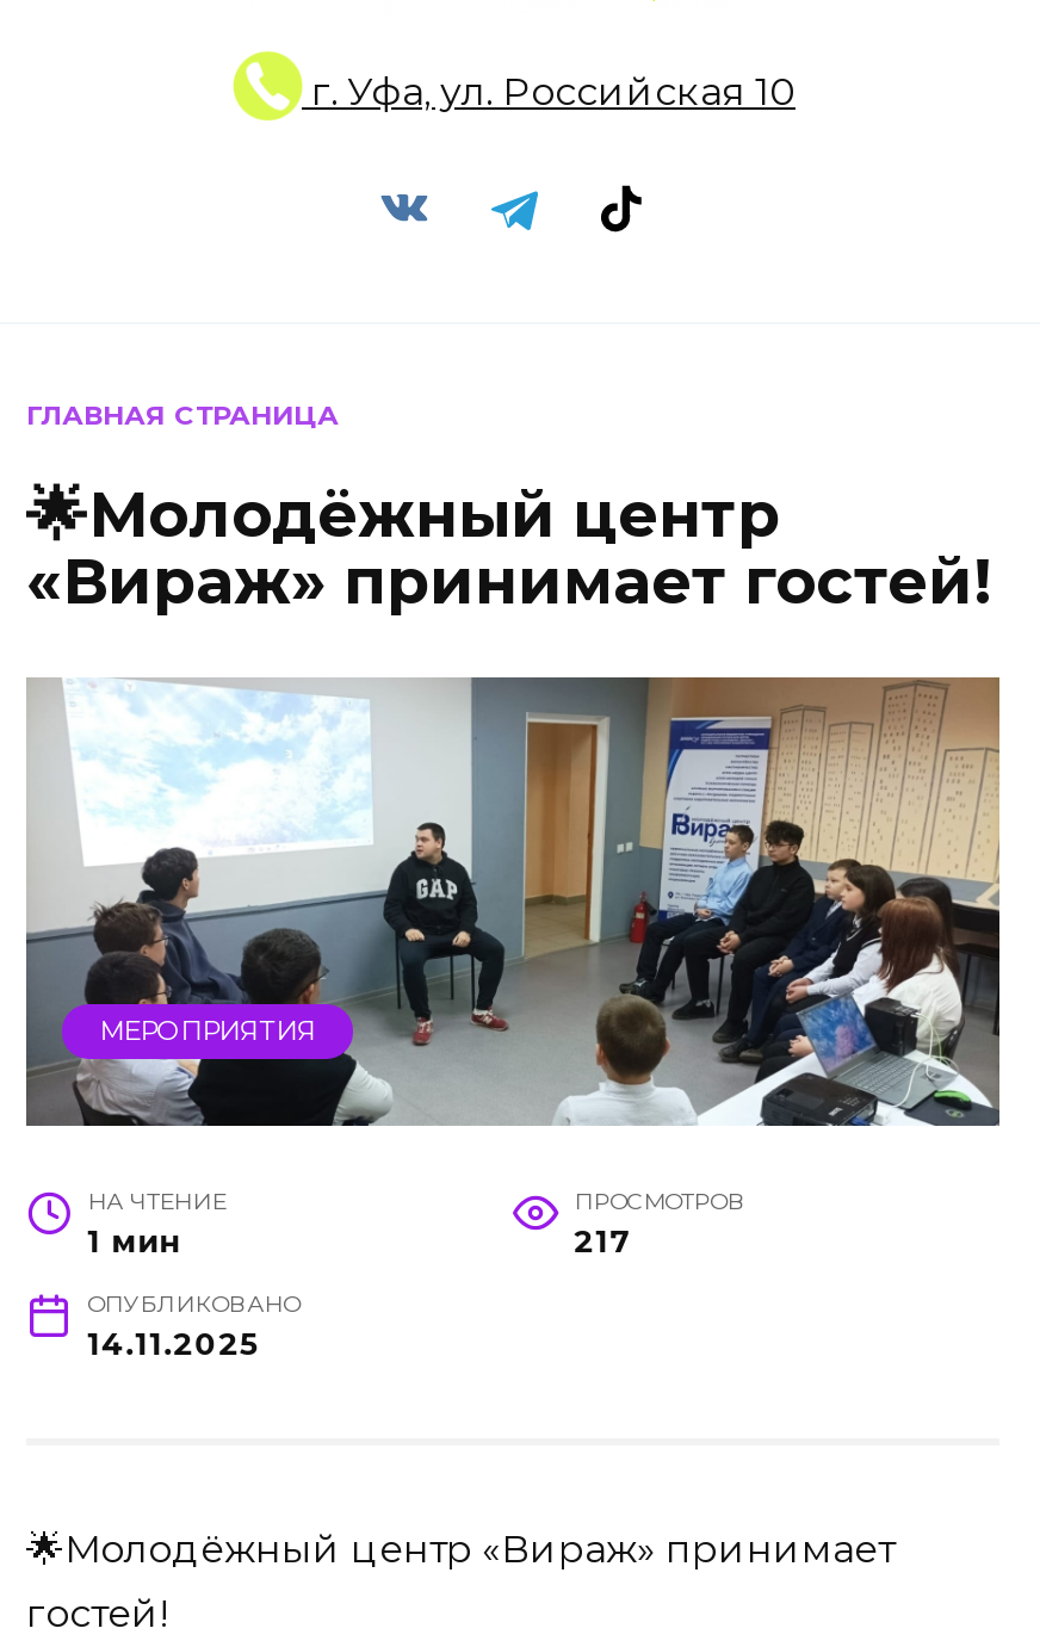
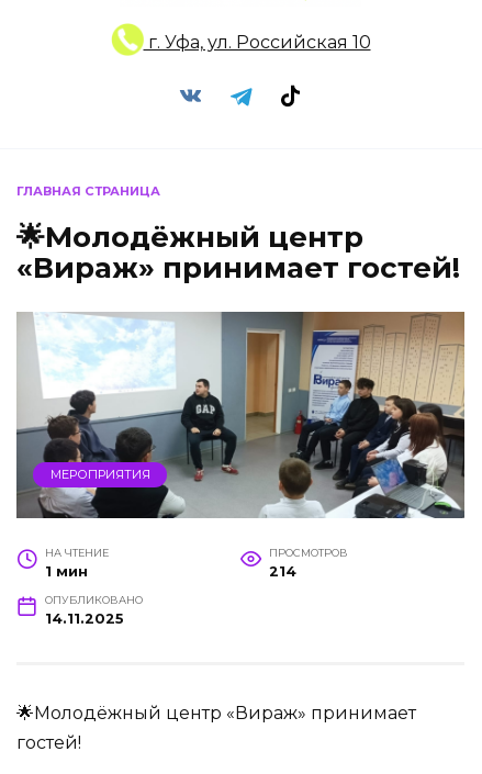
- 217
+ 214
